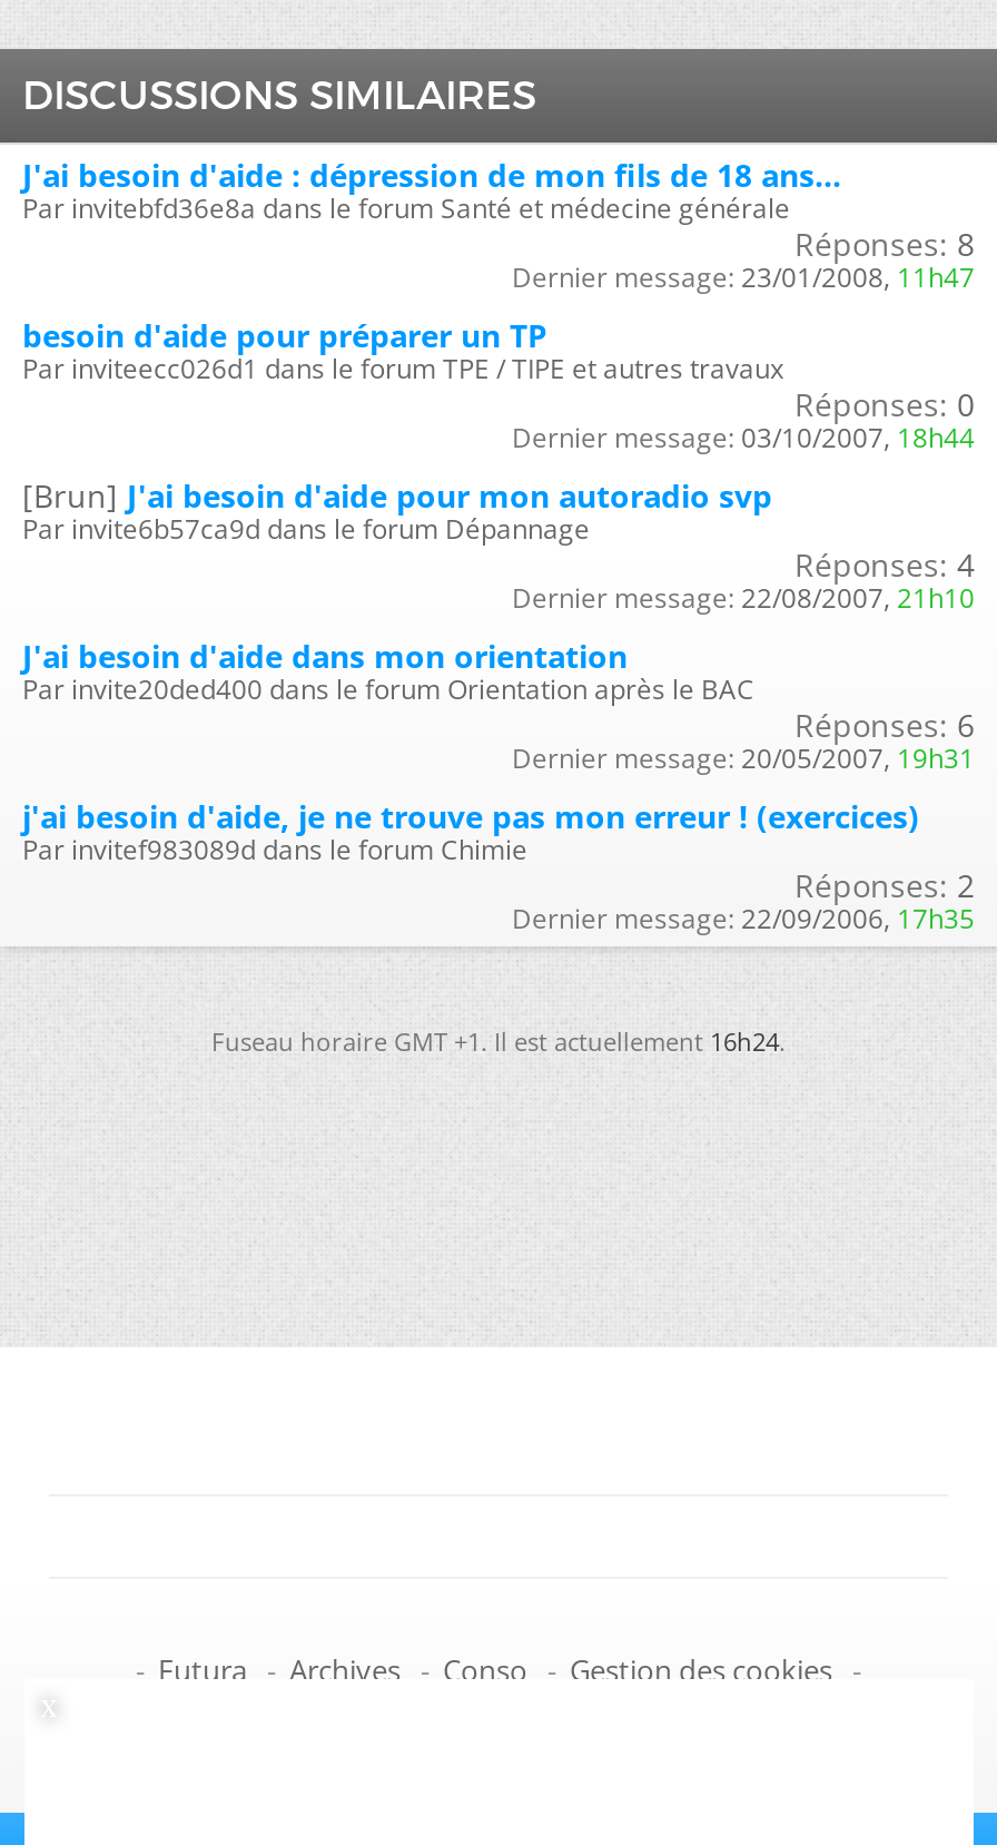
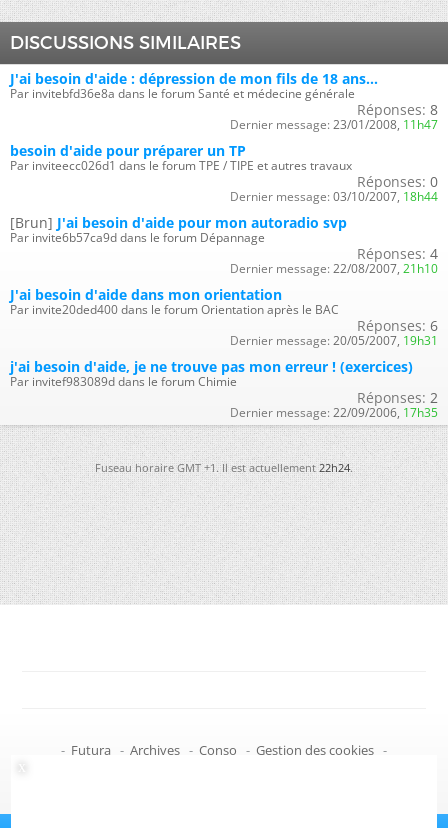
- Fuseau horaire GMT +1. Il est actuellement 16h24.
+ Fuseau horaire GMT +1. Il est actuellement 22h24.
